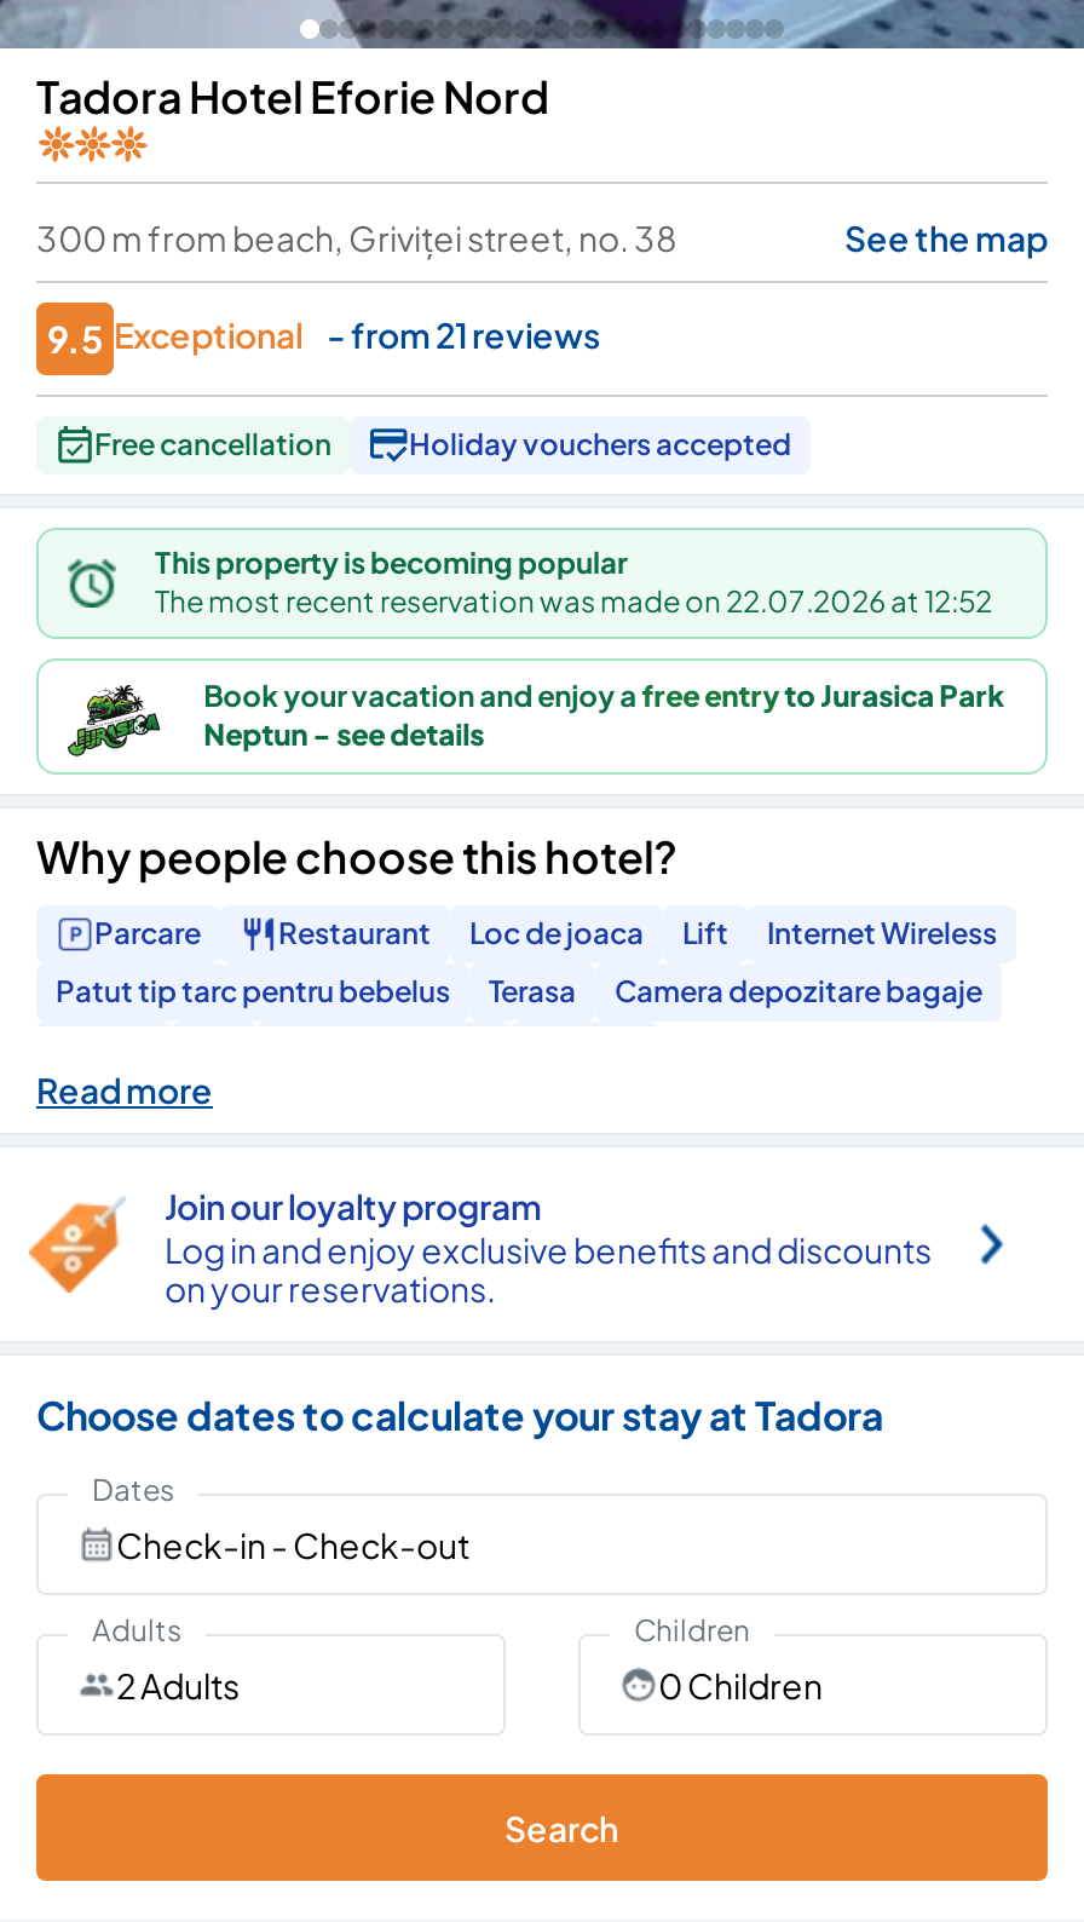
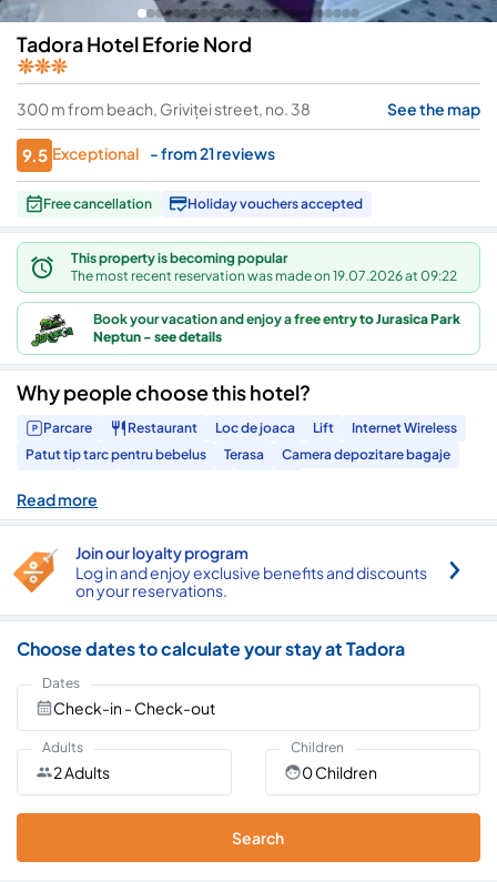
- The most recent reservation was made on 22.07.2026 at 12:52
+ The most recent reservation was made on 19.07.2026 at 09:22
